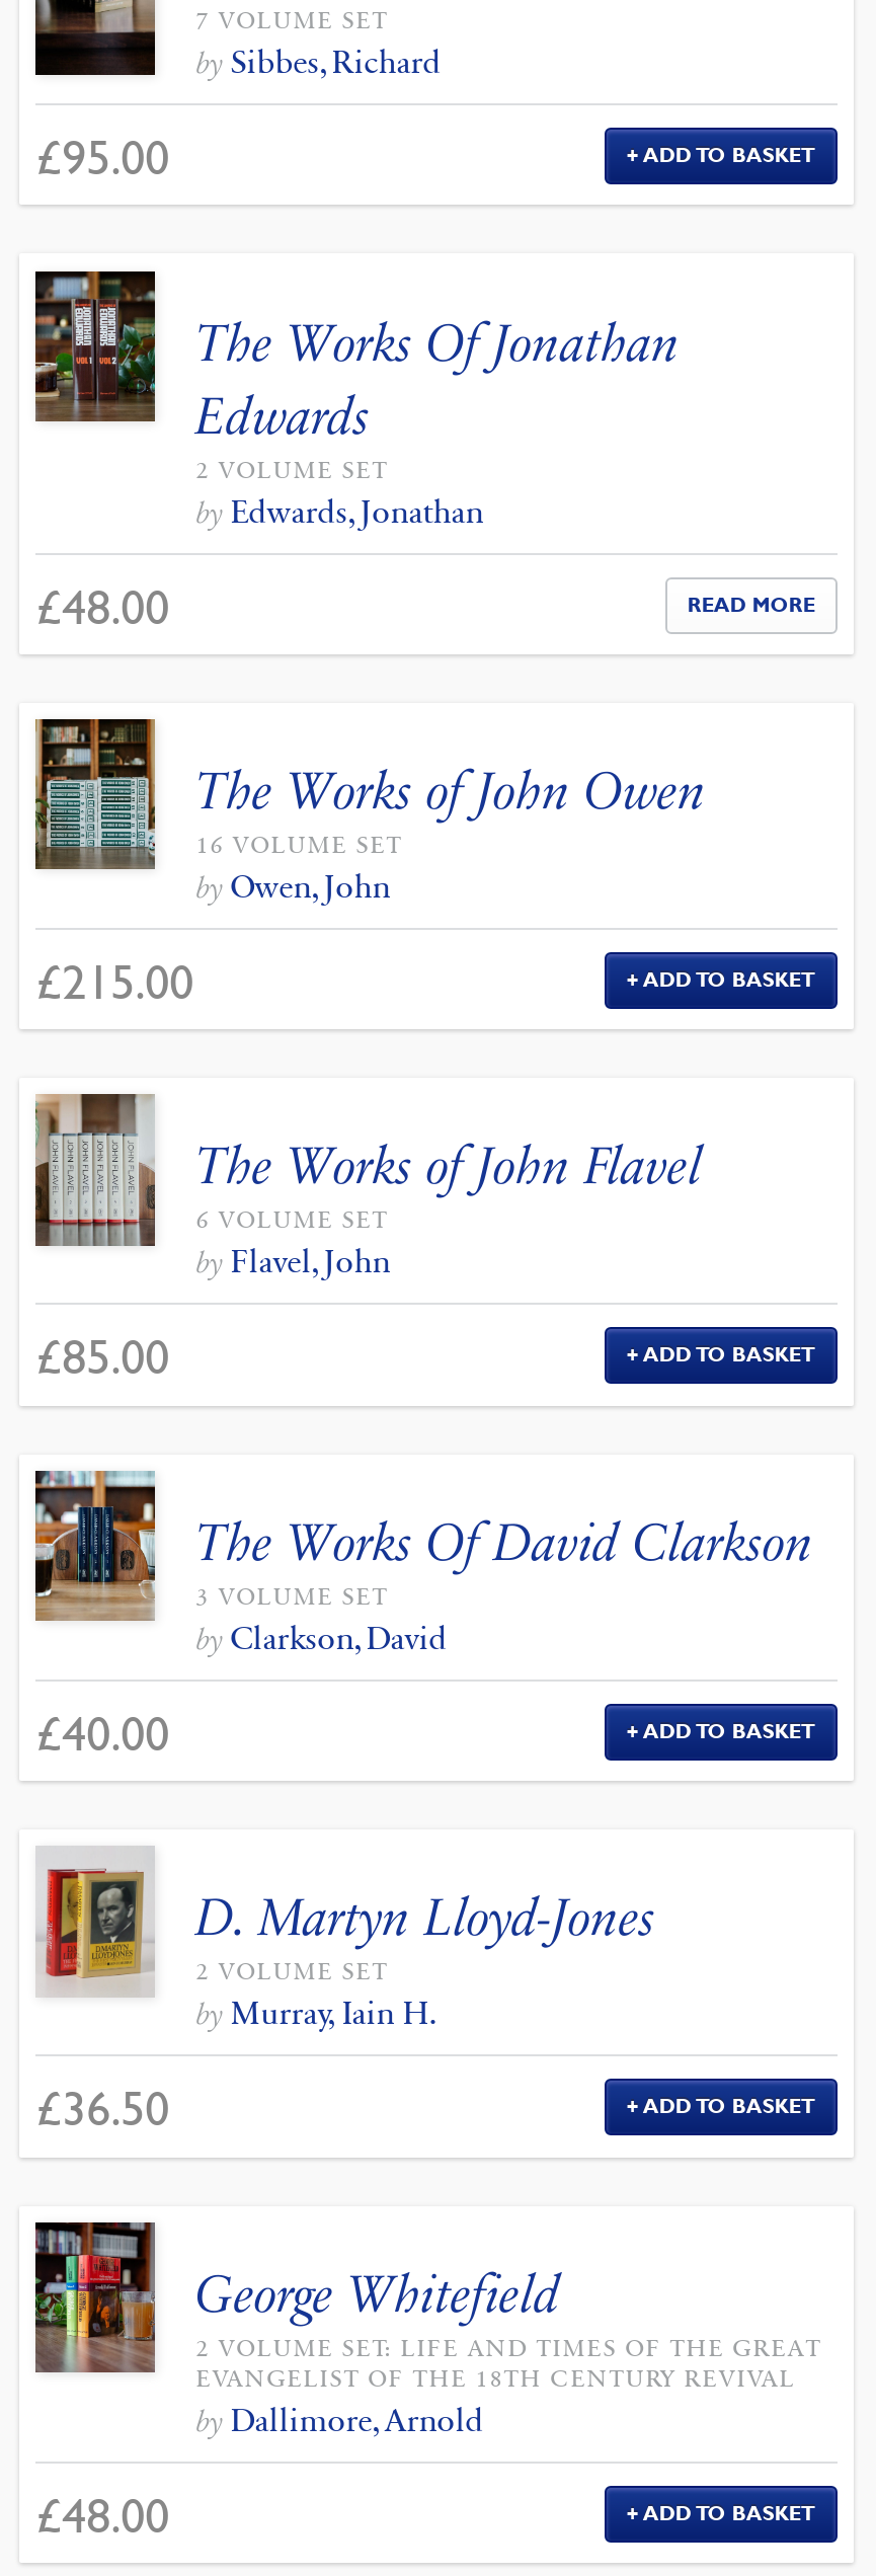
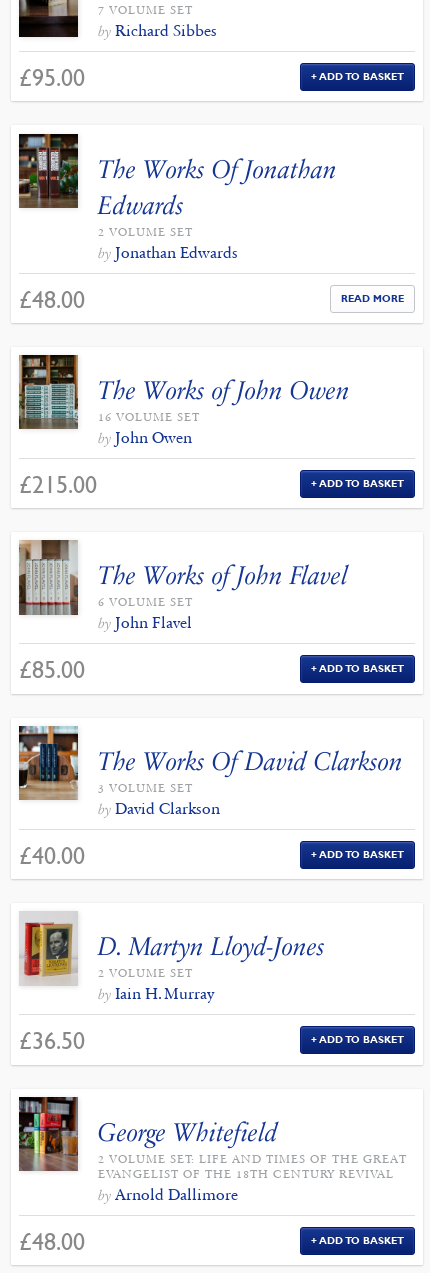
- by Sibbes, Richard
+ by Richard Sibbes

- by Edwards, Jonathan
+ by Jonathan Edwards

- by Owen, John
+ by John Owen

- by Flavel, John
+ by John Flavel

- by Clarkson, David
+ by David Clarkson

- by Murray, Iain H.
+ by Iain H. Murray

- by Dallimore, Arnold
+ by Arnold Dallimore
